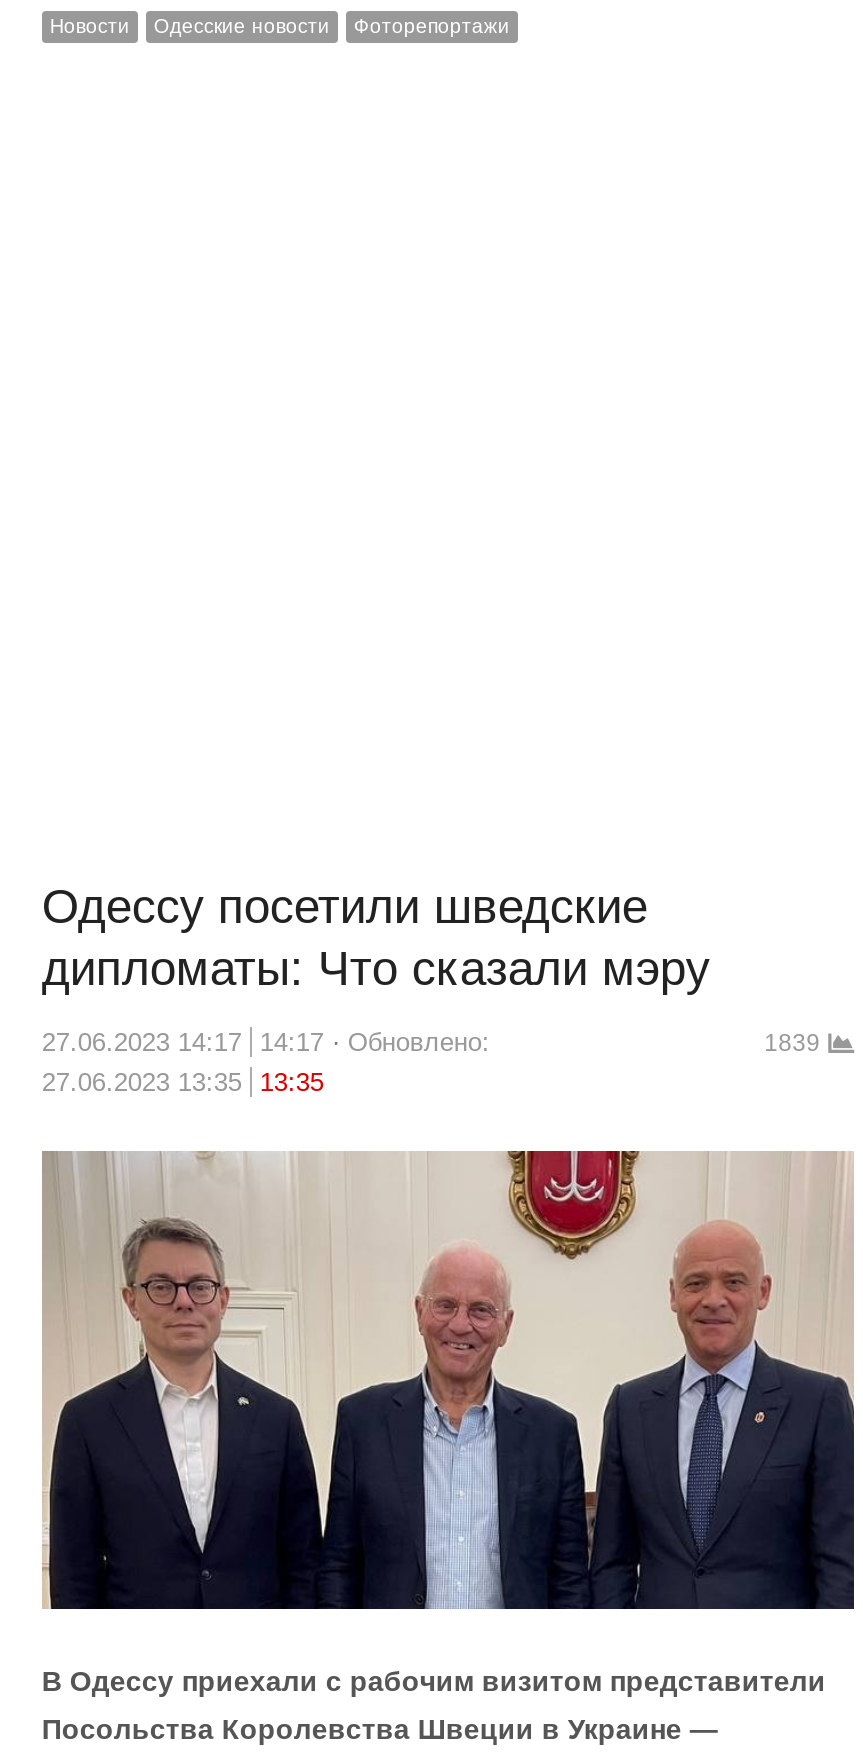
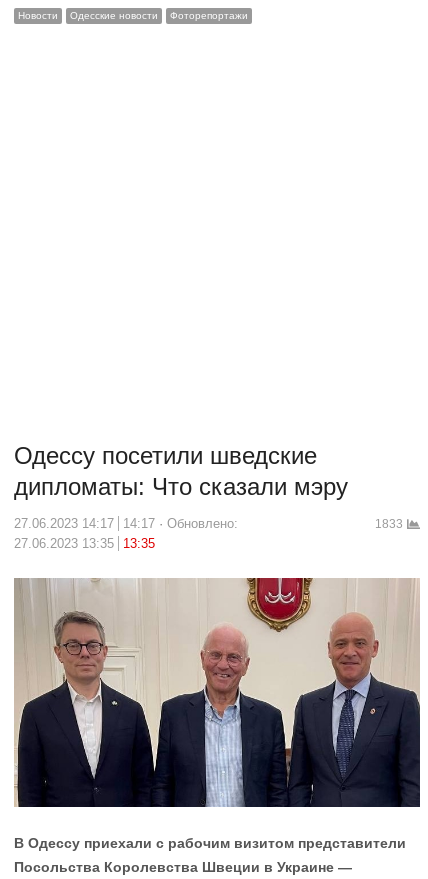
- 1839
+ 1833
